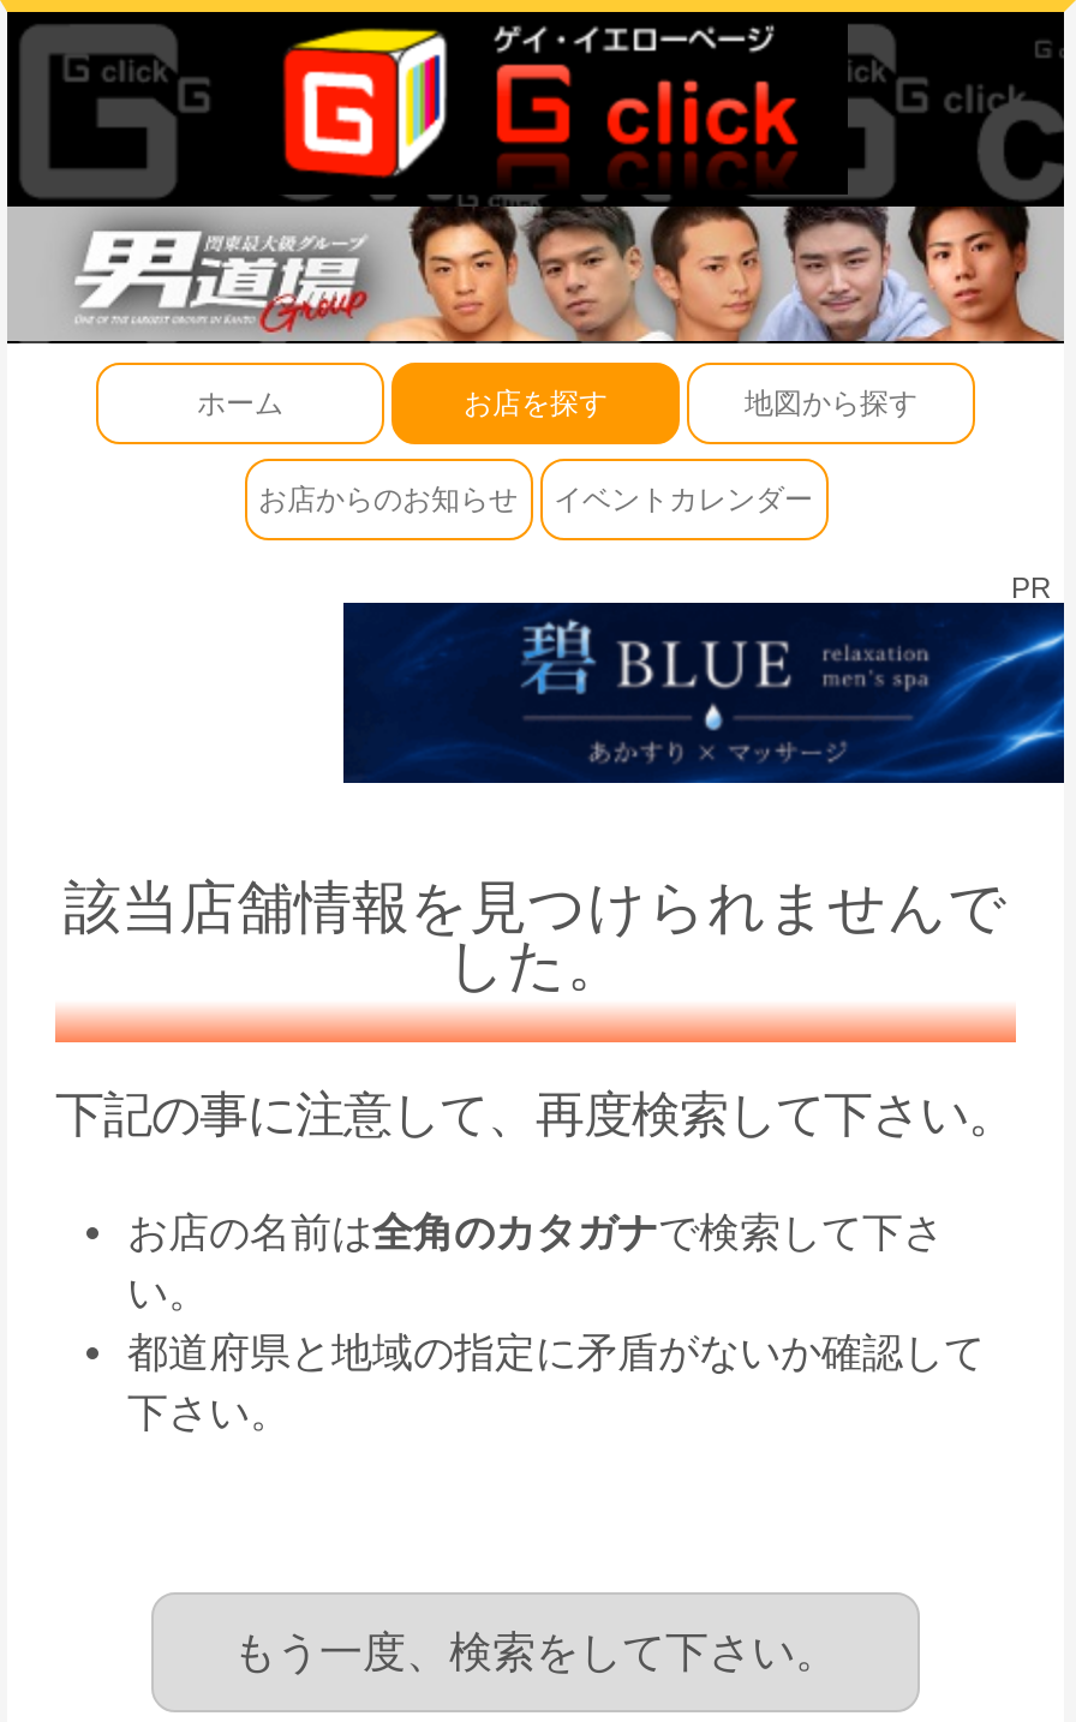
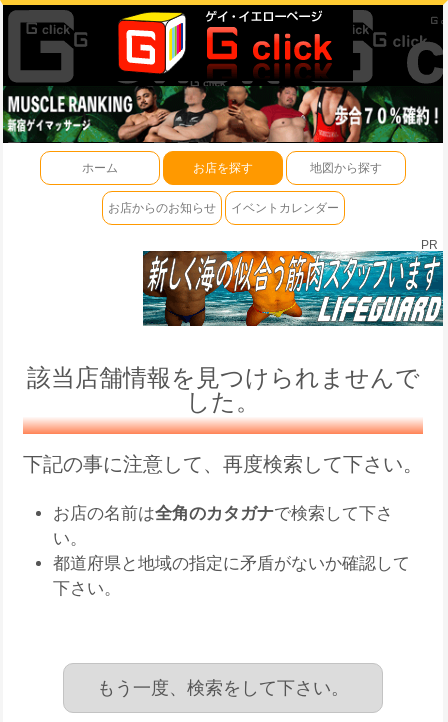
- [image]
+ [image]

- [image]
+ [image]
